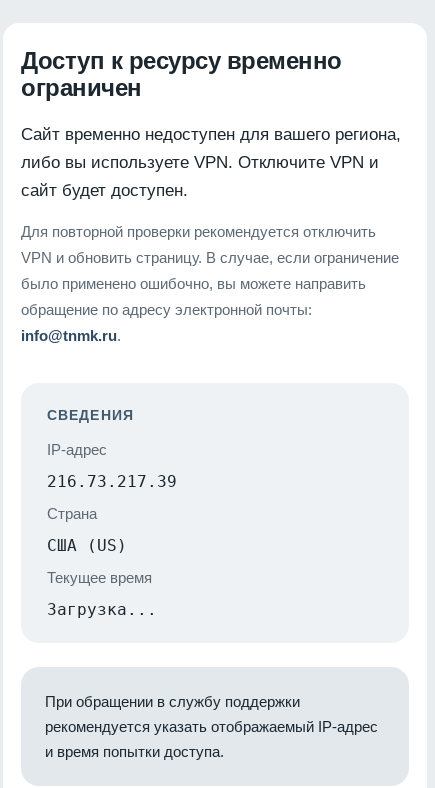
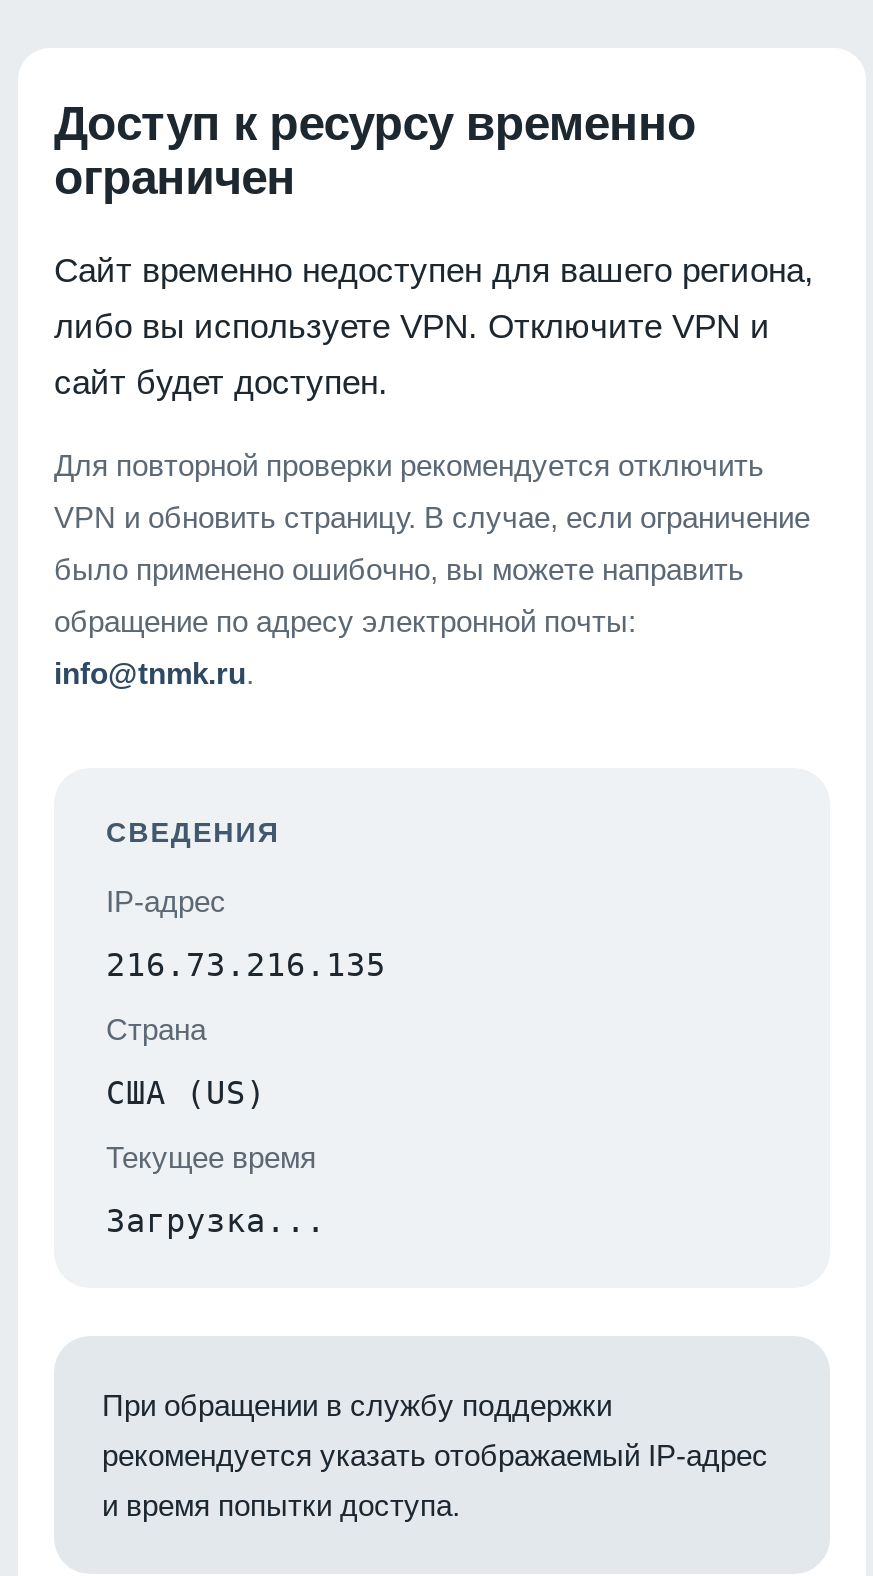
- 216.73.217.39
+ 216.73.216.135
